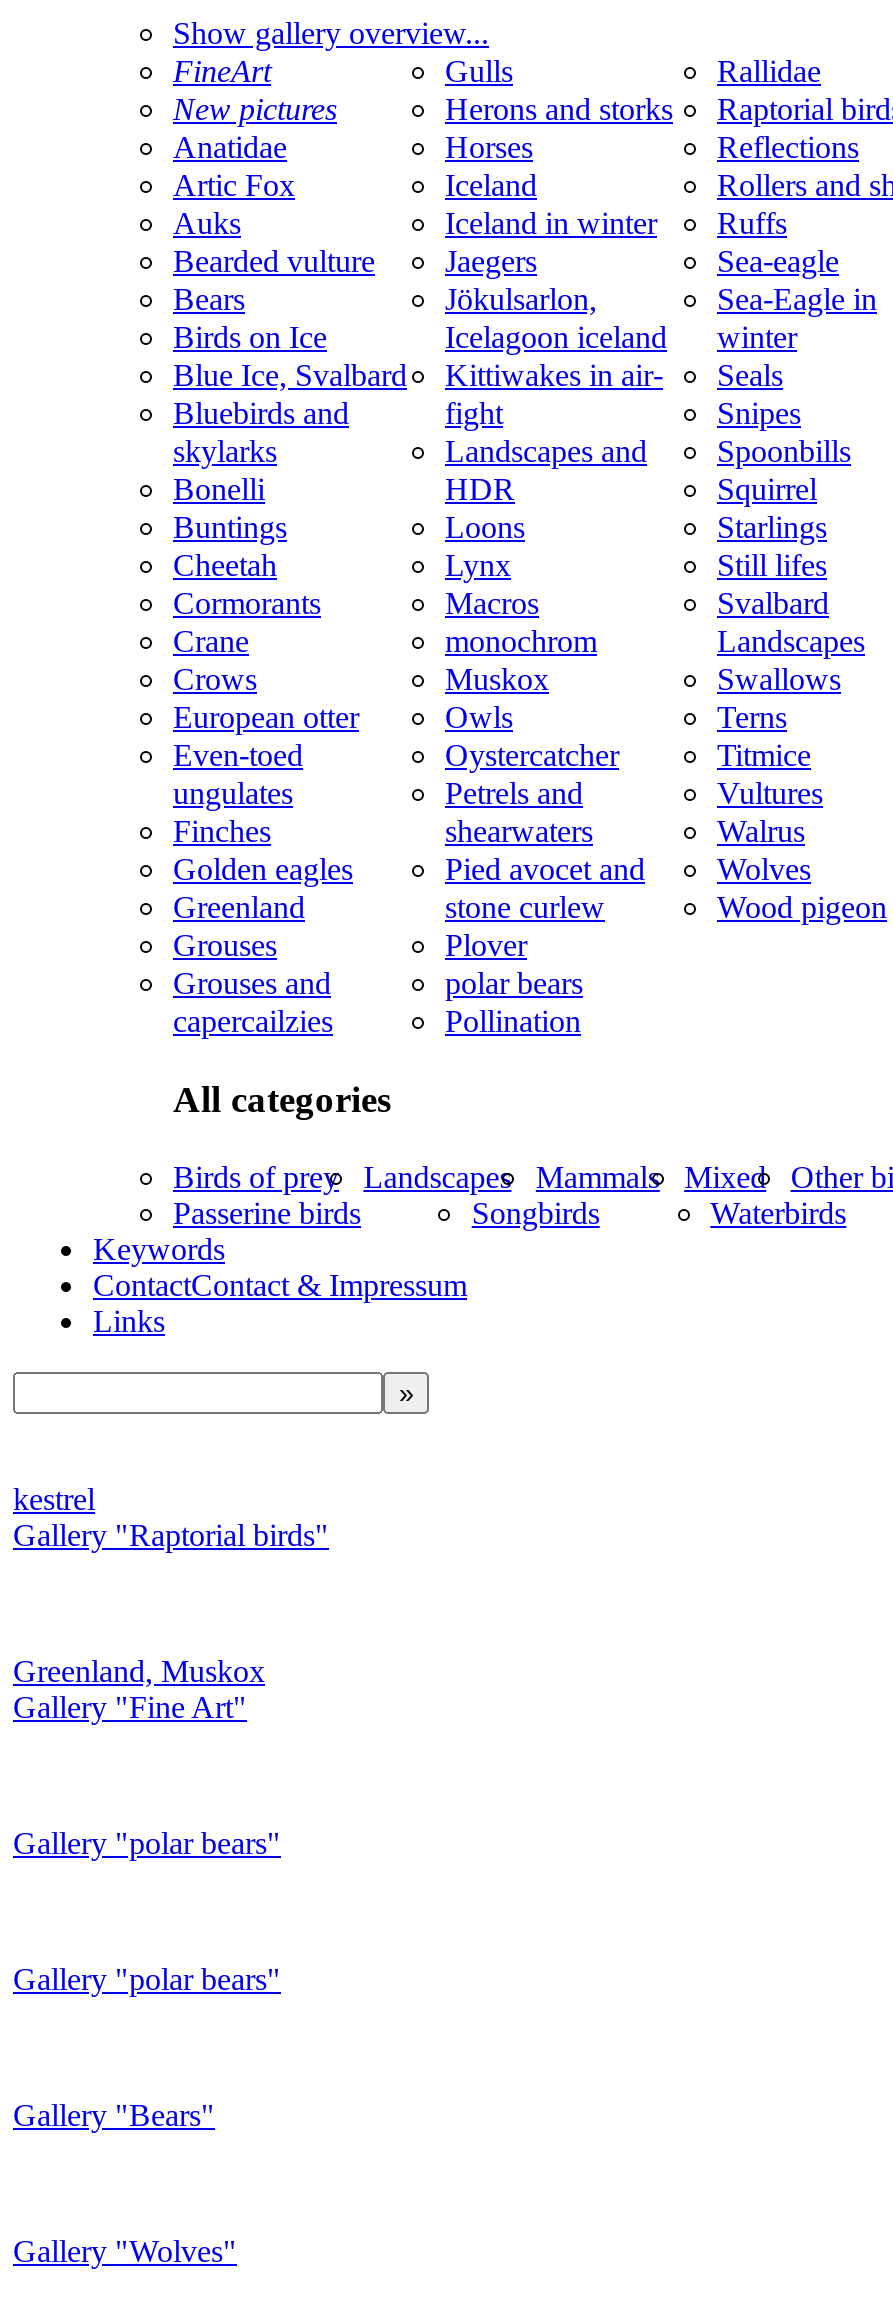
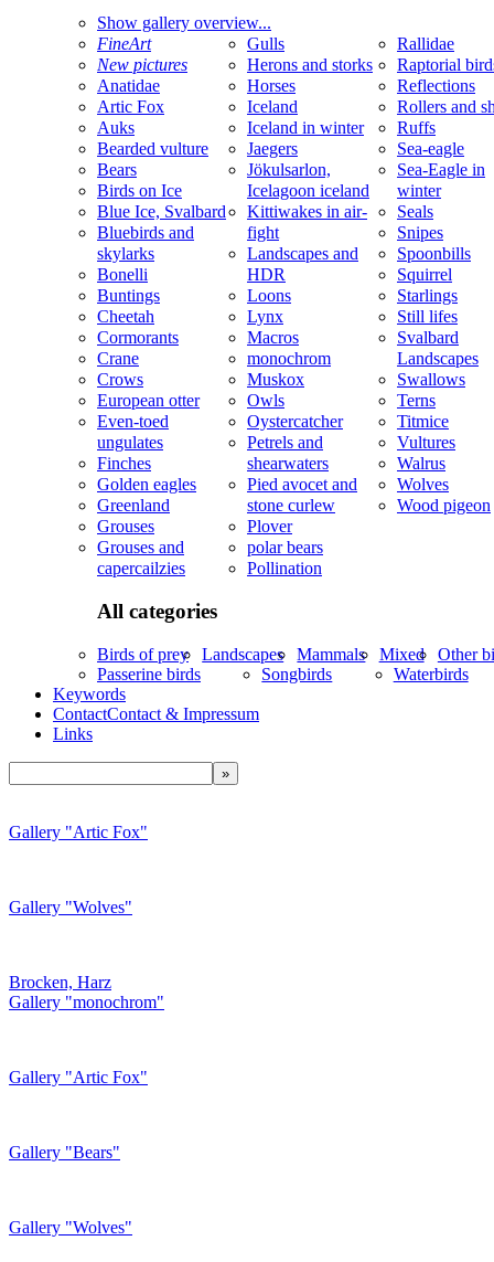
- kestrel
- Gallery "Raptorial birds"
+ Gallery "Artic Fox"

- Greenland, Muskox
- Gallery "Fine Art"
+ Gallery "Wolves"

- Gallery "polar bears"
+ Brocken, Harz
+ Gallery "monochrom"

- Gallery "polar bears"
+ Gallery "Artic Fox"
